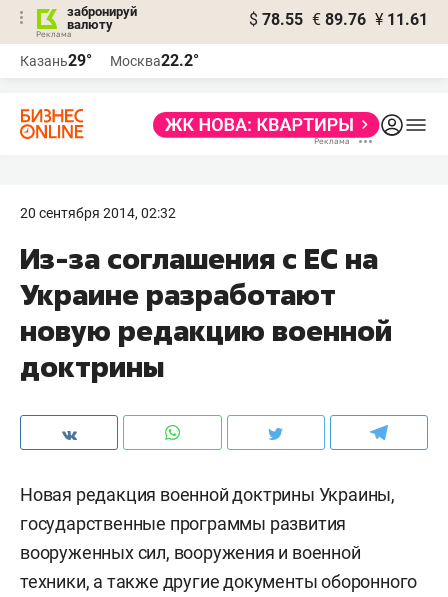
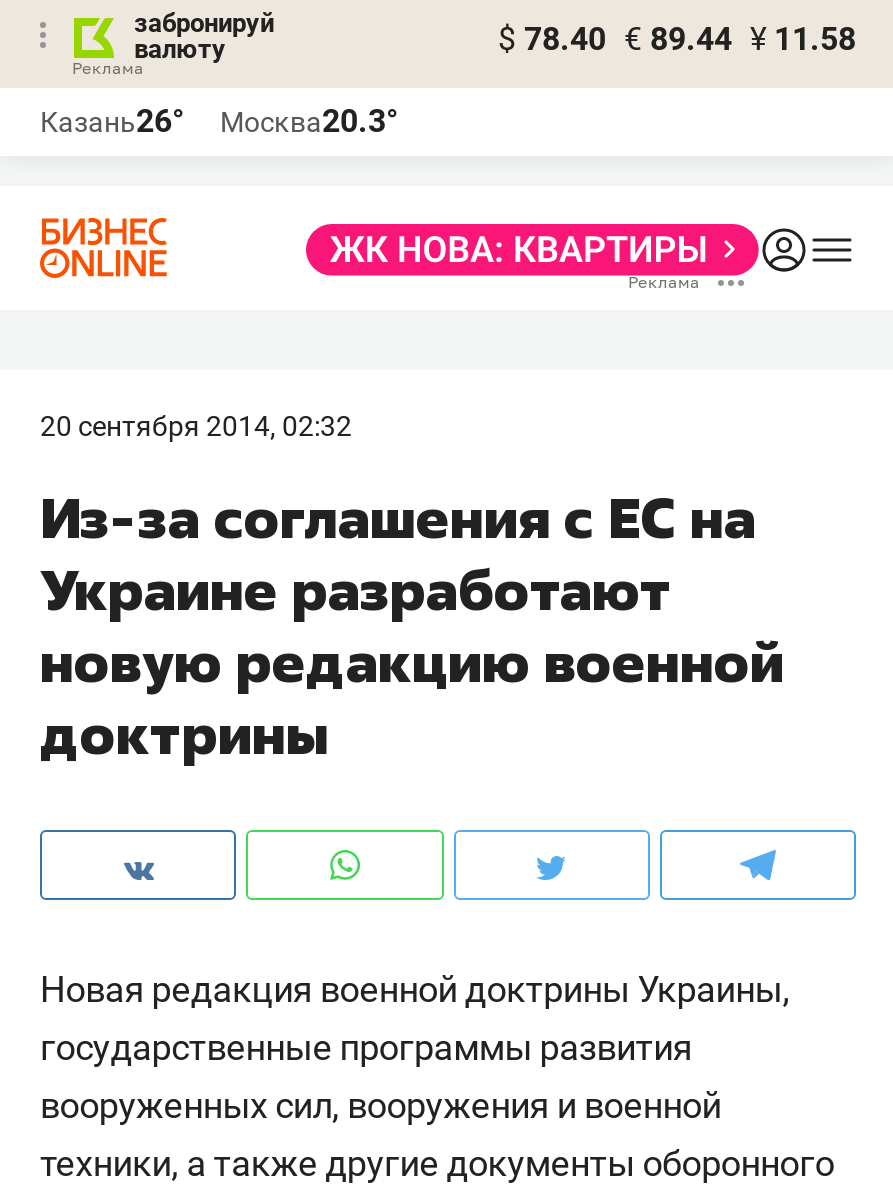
- $ 78.55 € 89.76 ¥ 11.61
+ $ 78.40 € 89.44 ¥ 11.58

- Казань29°
+ Казань26°

- Москва22.2°
+ Москва20.3°
